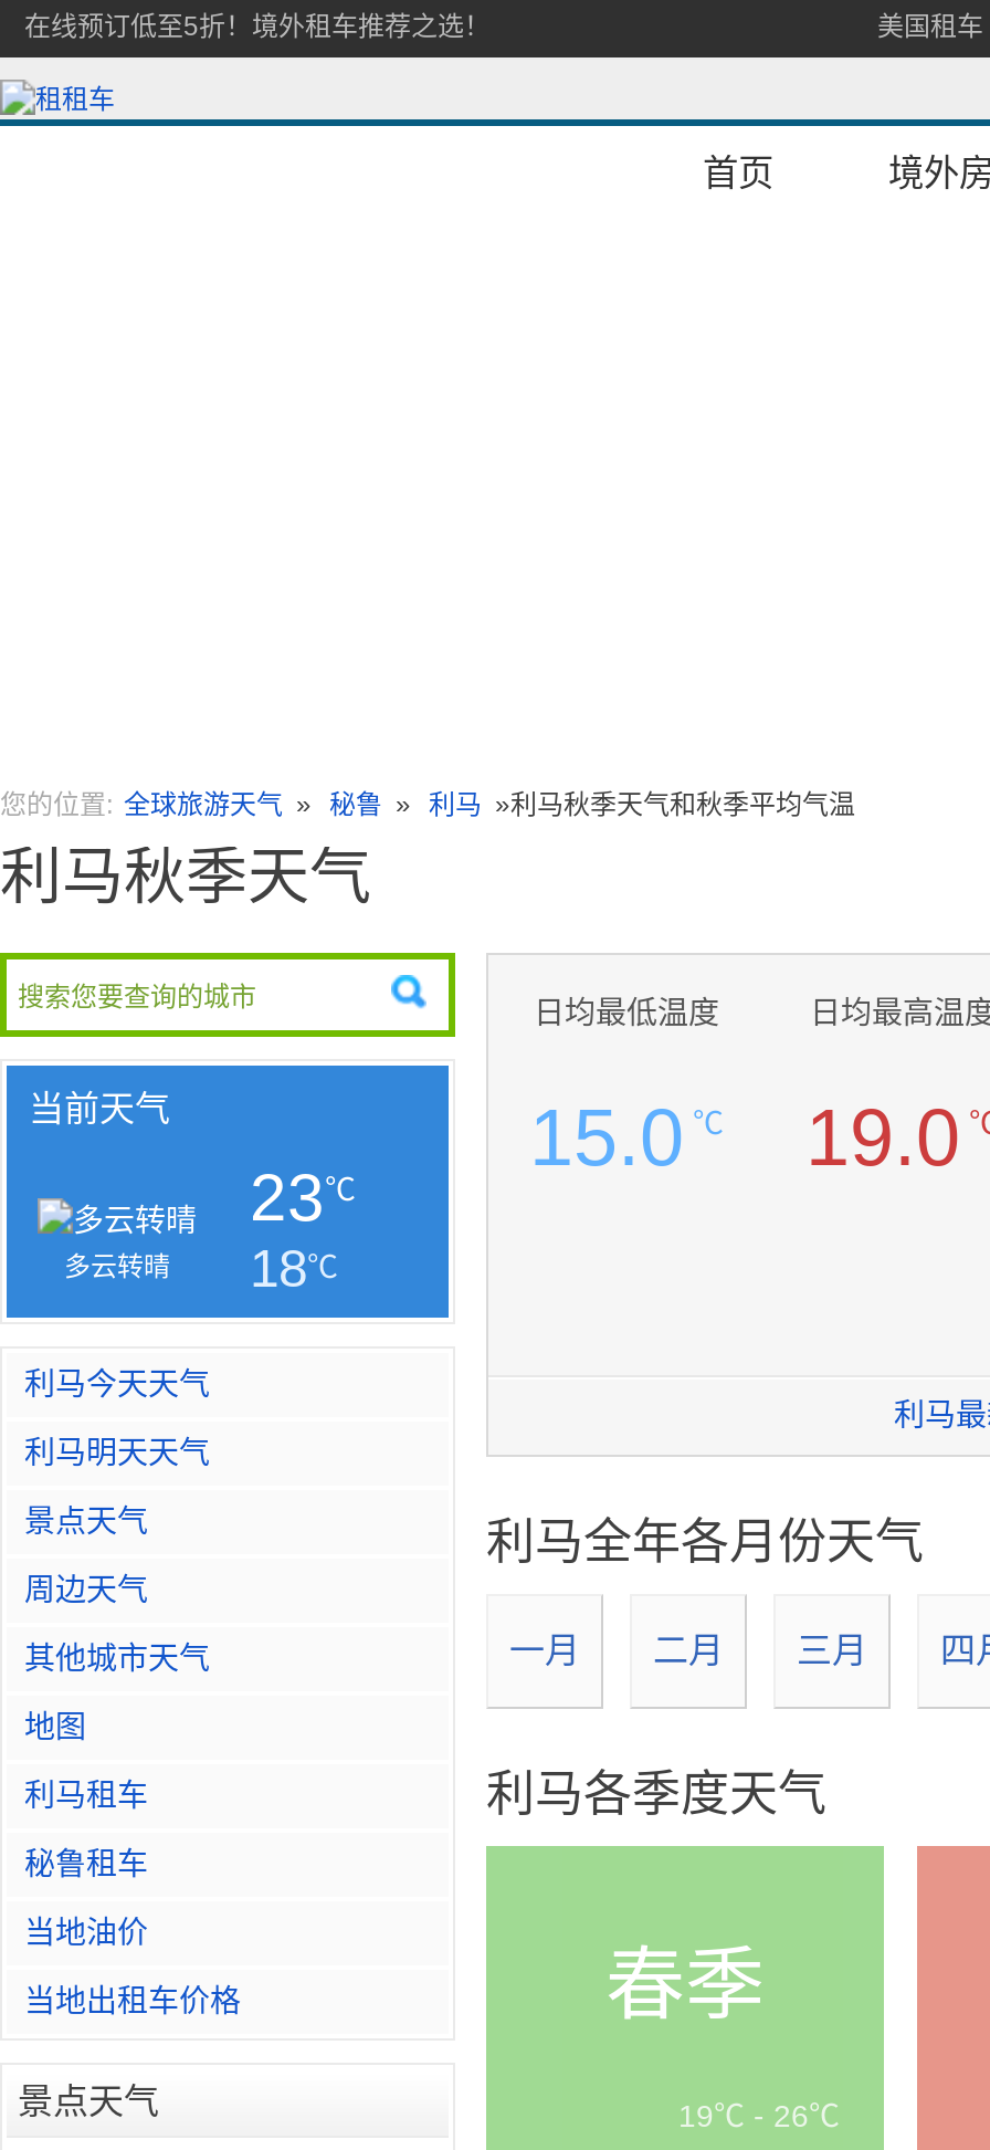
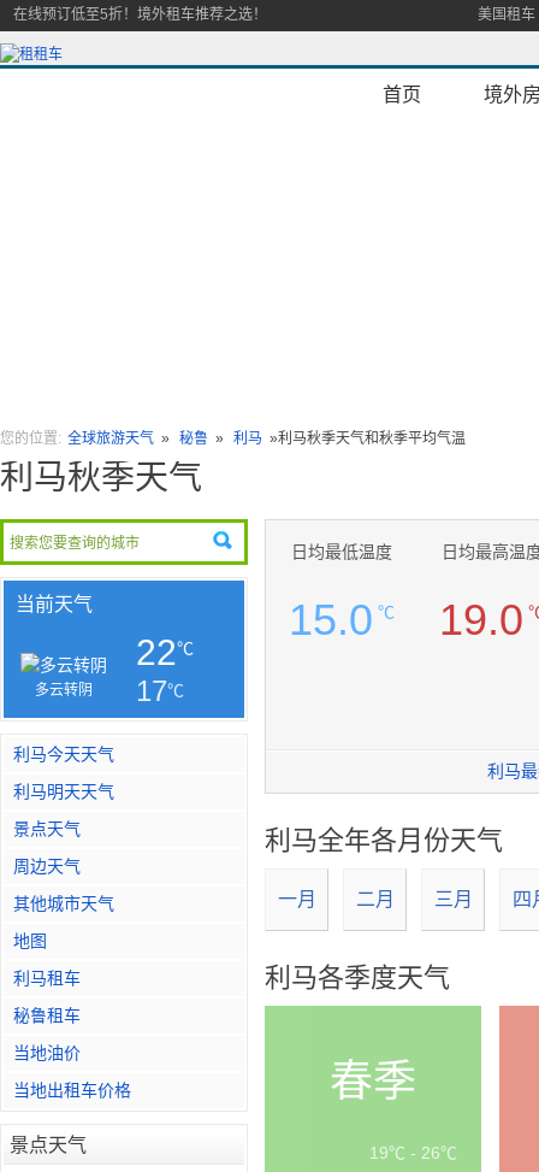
- 23℃
+ 22℃

- 18℃
+ 17℃

- 多云转晴
+ 多云转阴
